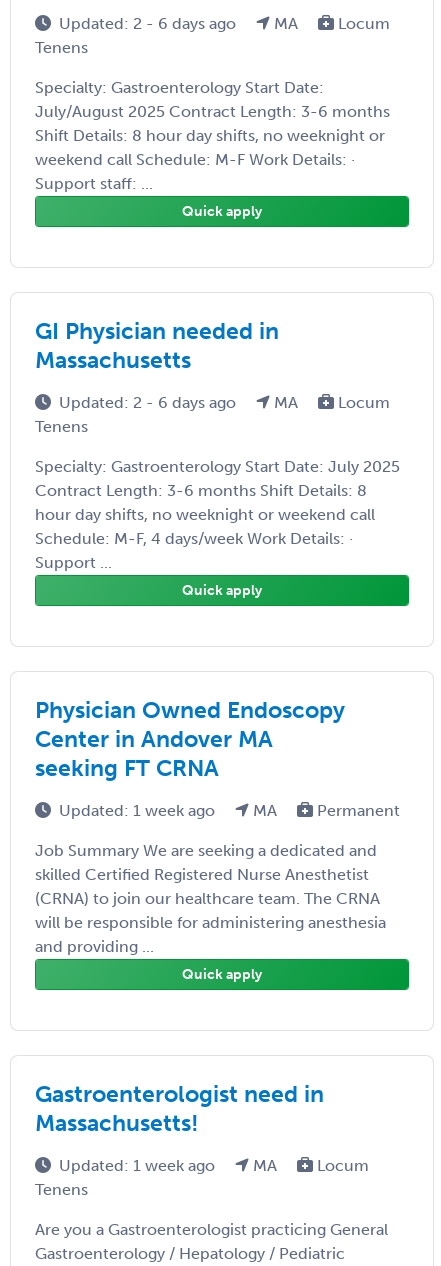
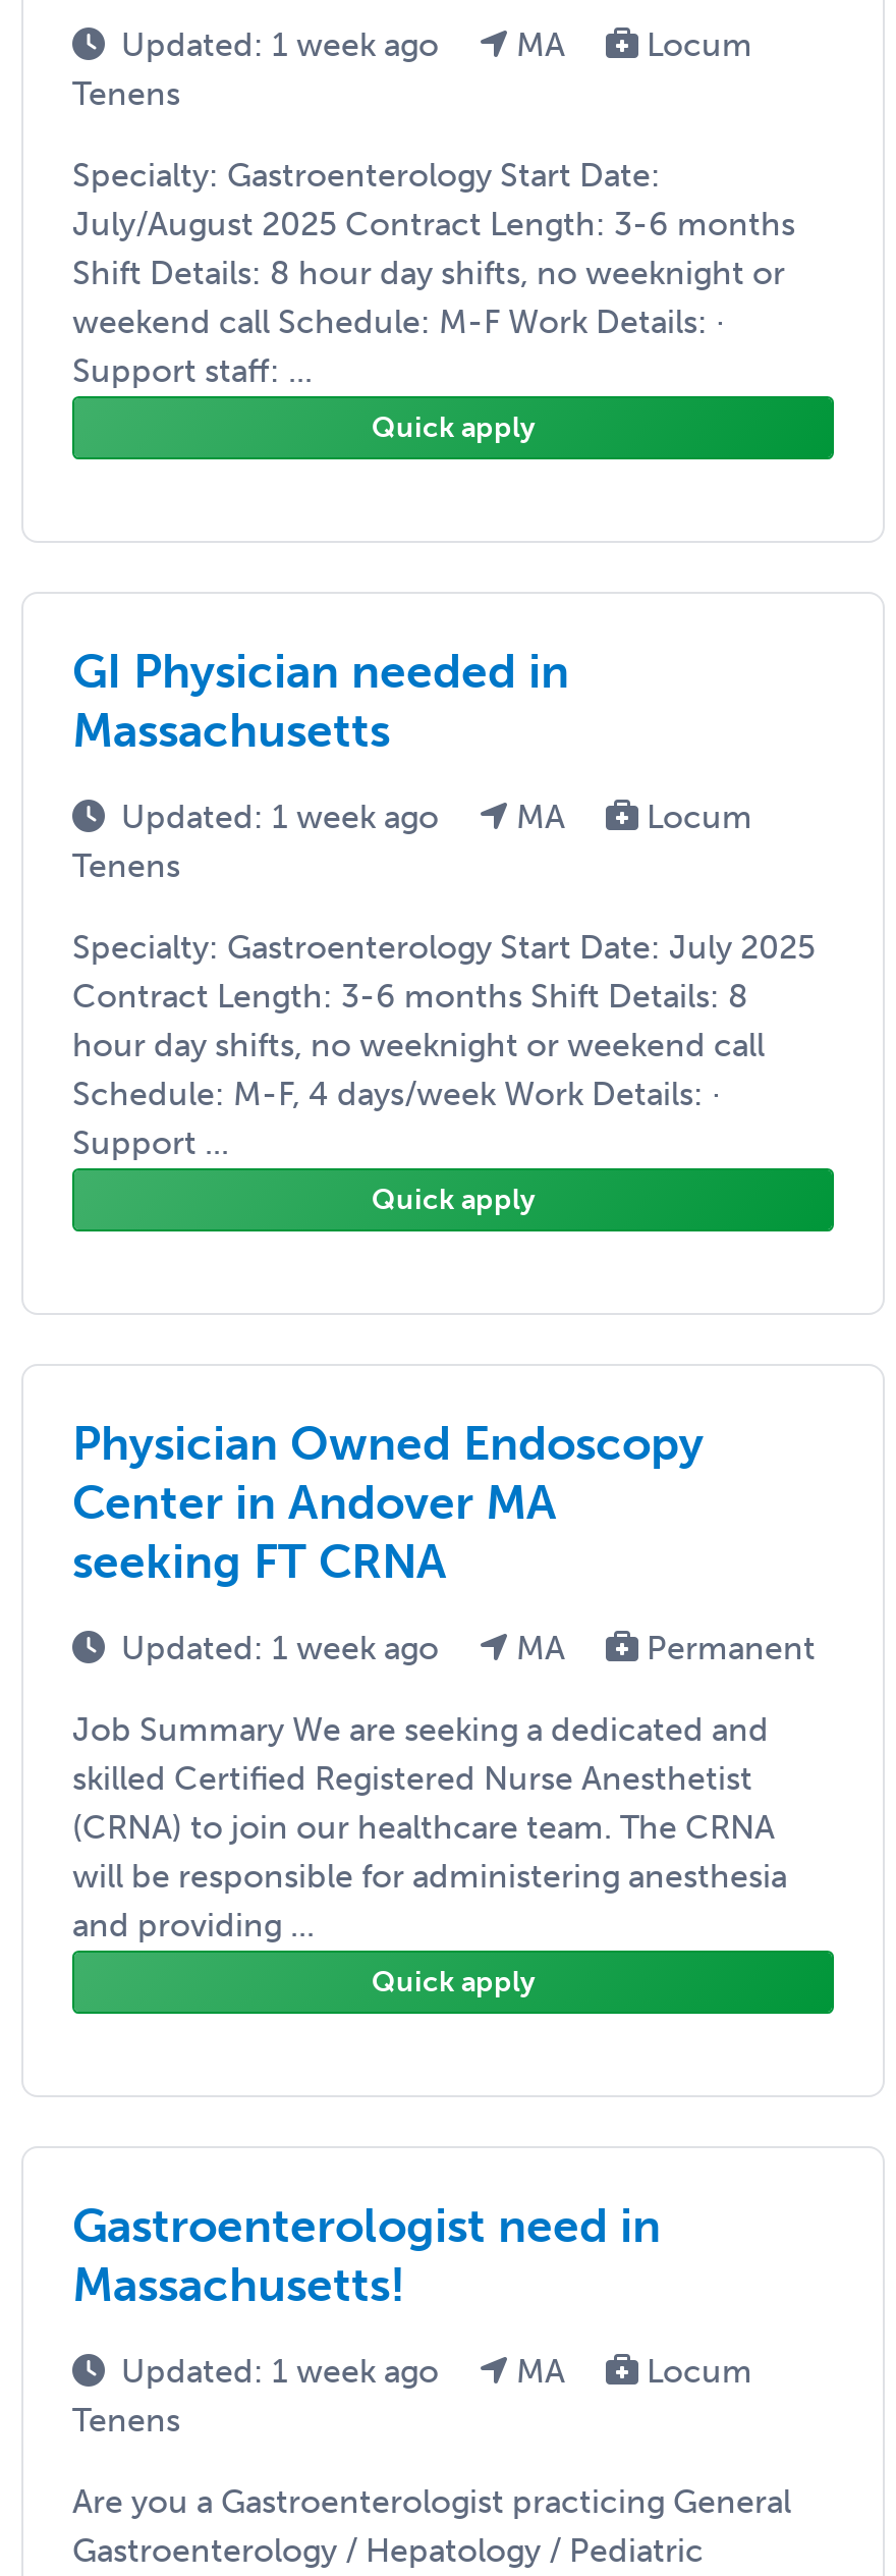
- Updated: 2 - 6 days ago
+ Updated: 1 week ago

- Updated: 2 - 6 days ago
+ Updated: 1 week ago
